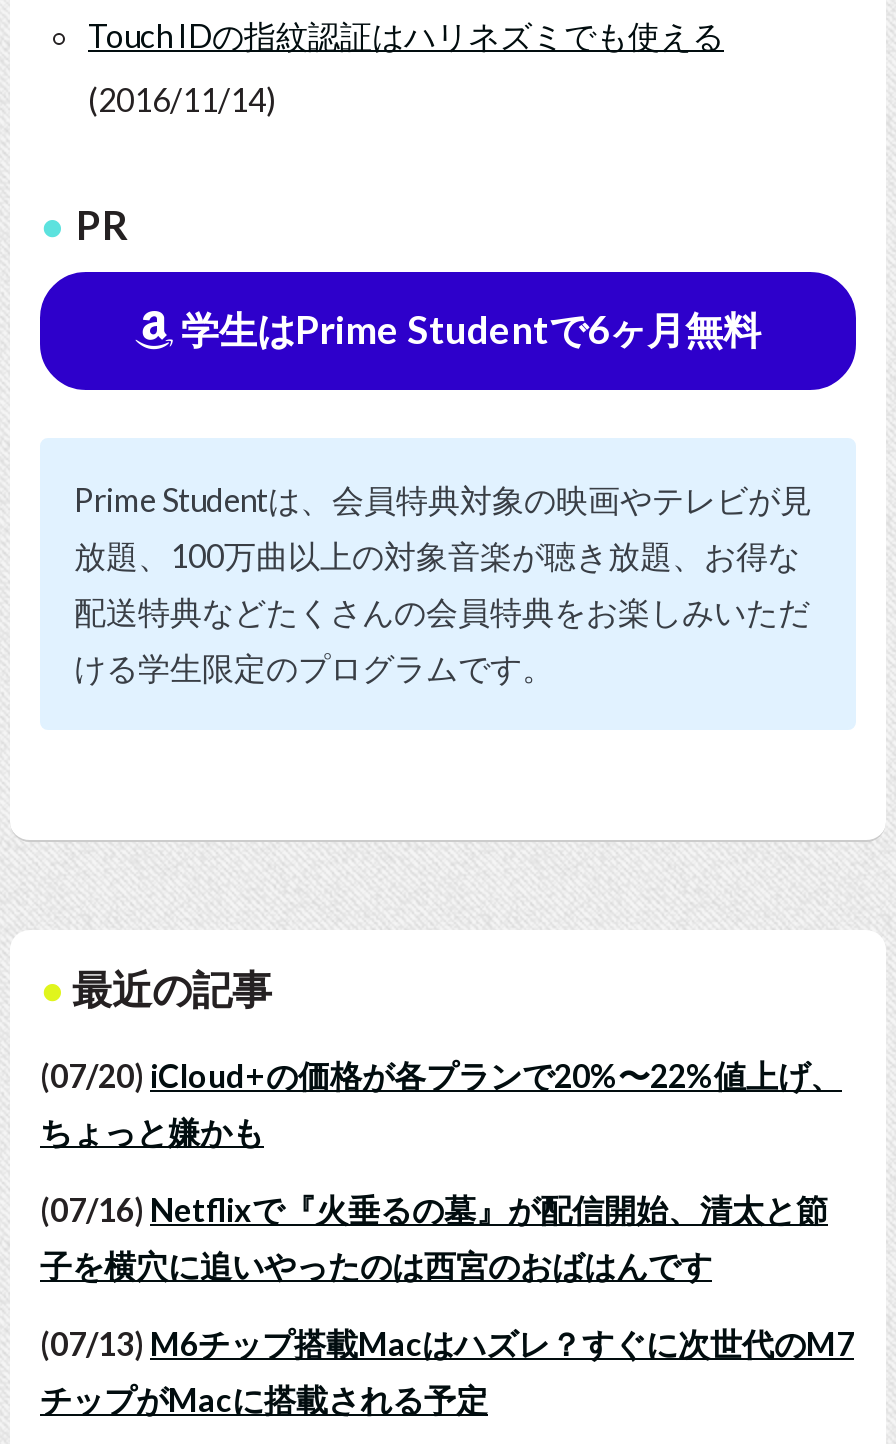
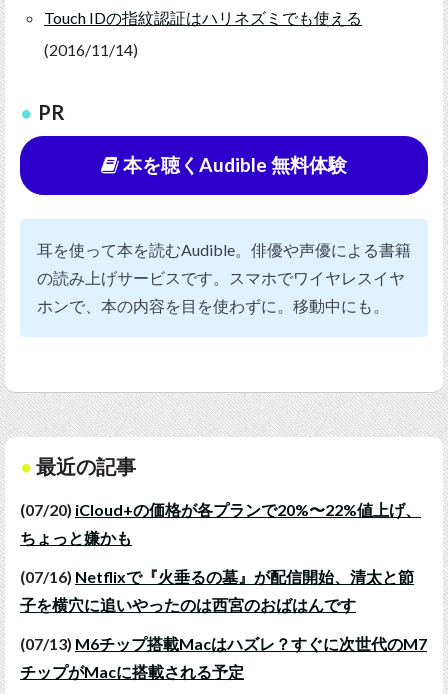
- 学生はPrime Studentで6ヶ月無料
+ 本を聴くAudible 無料体験

- Prime Studentは、会員特典対象の映画やテレビが見
- 放題、100万曲以上の対象音楽が聴き放題、お得な
- 配送特典などたくさんの会員特典をお楽しみいただ
- ける学生限定のプログラムです。
+ 耳を使って本を読むAudible。俳優や声優による書籍
+ の読み上げサービスです。スマホでワイヤレスイヤ
+ ホンで、本の内容を目を使わずに。移動中にも。
